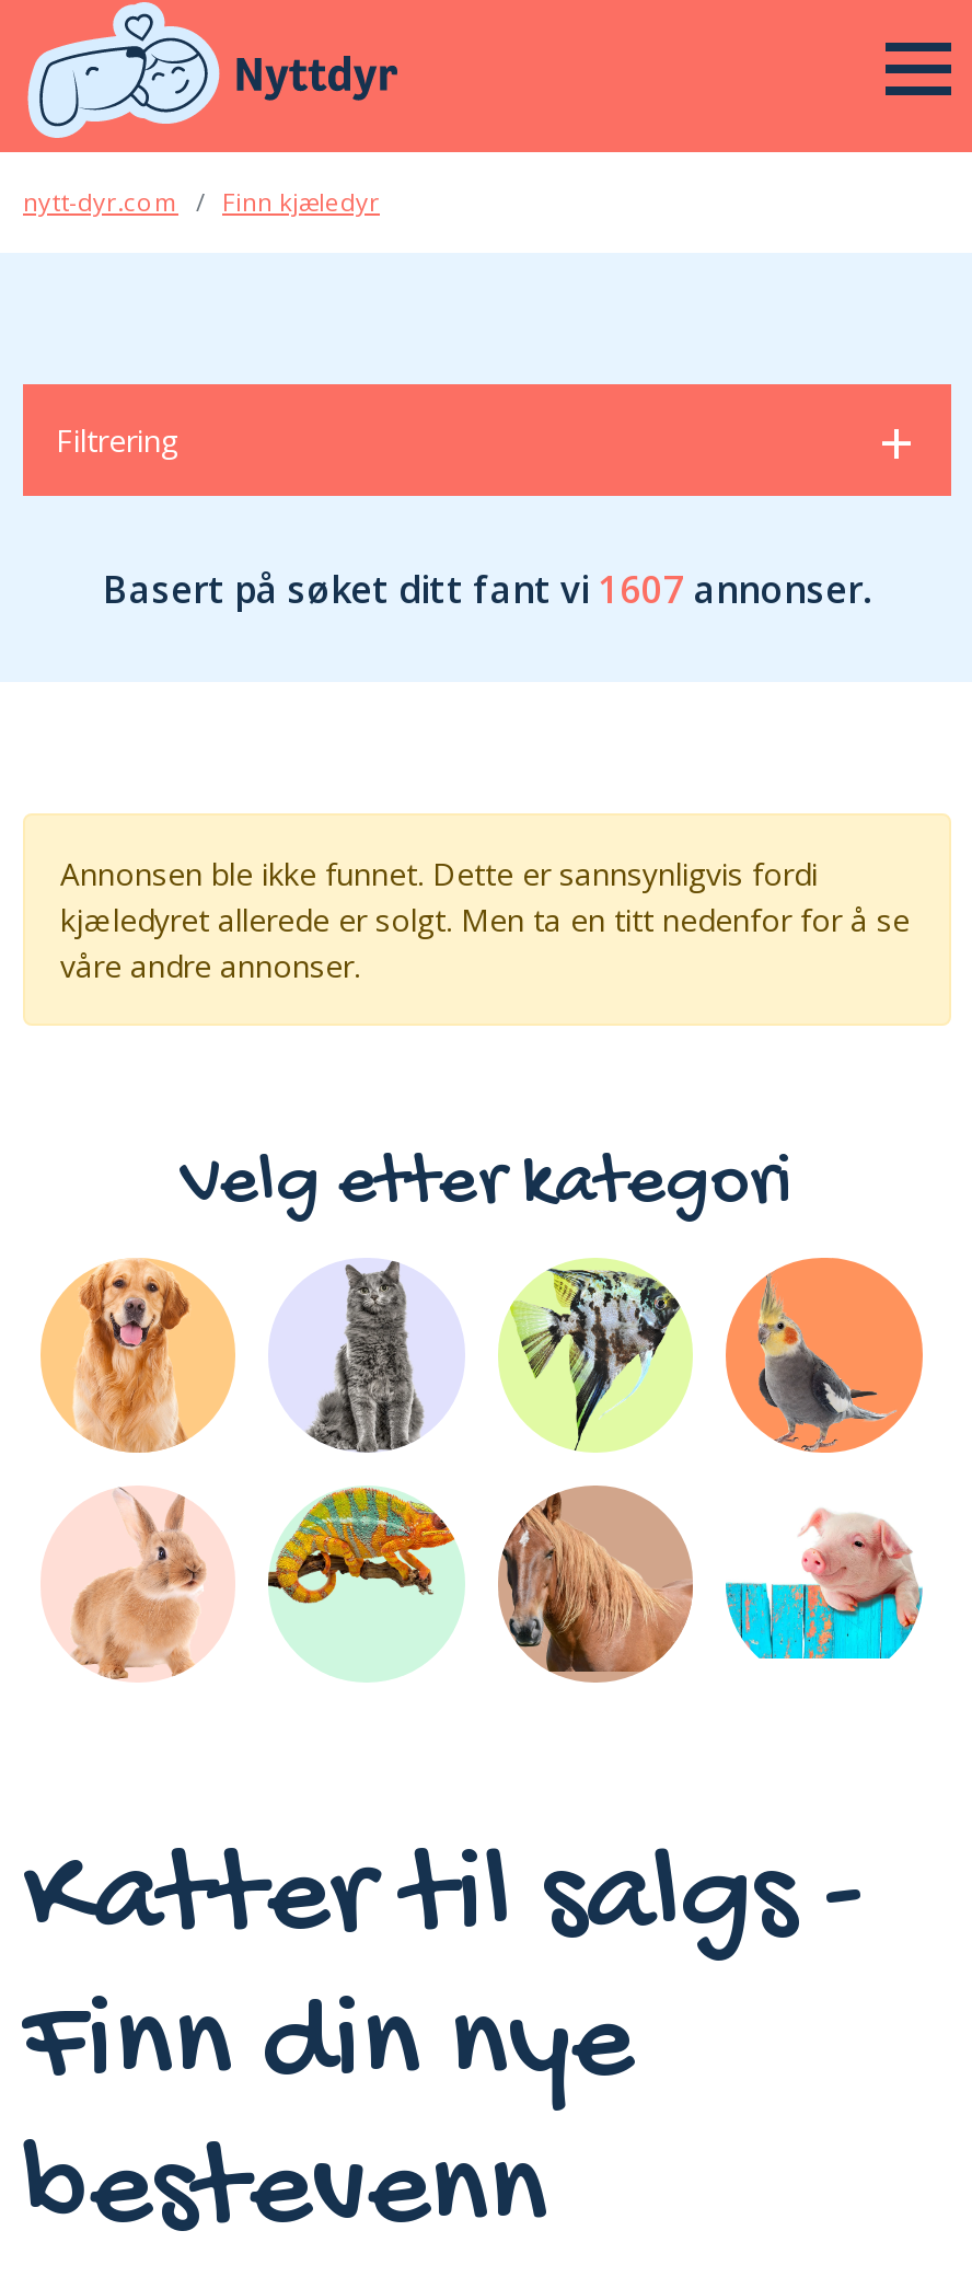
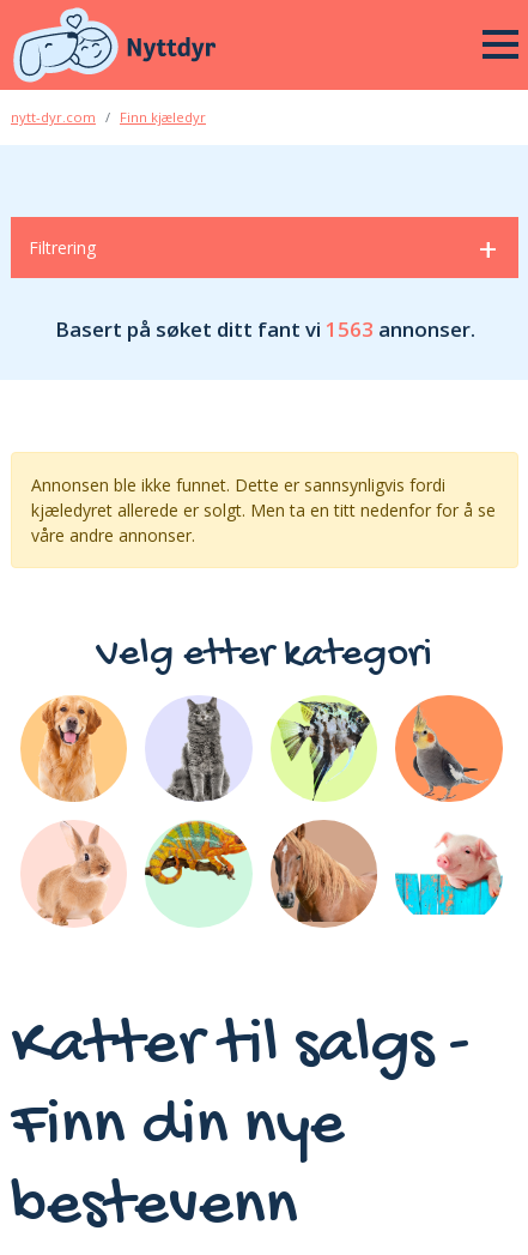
- Basert på søket ditt fant vi 1607 annonser.
+ Basert på søket ditt fant vi 1563 annonser.
